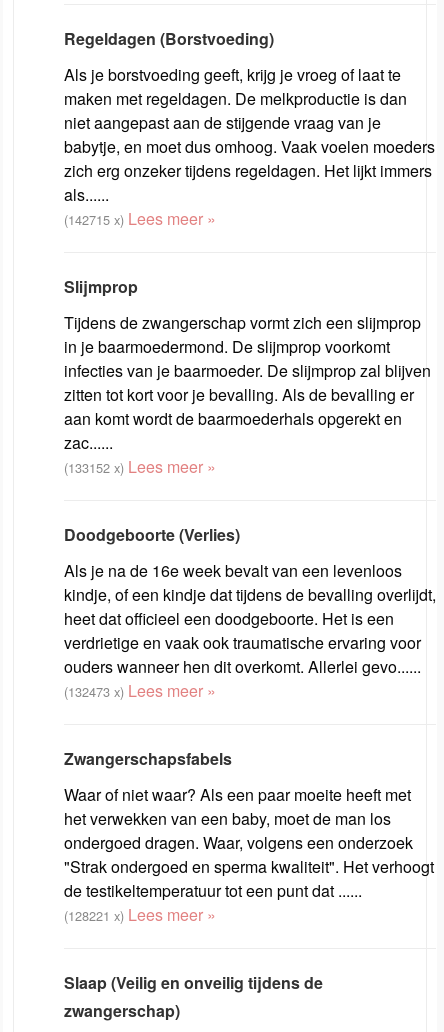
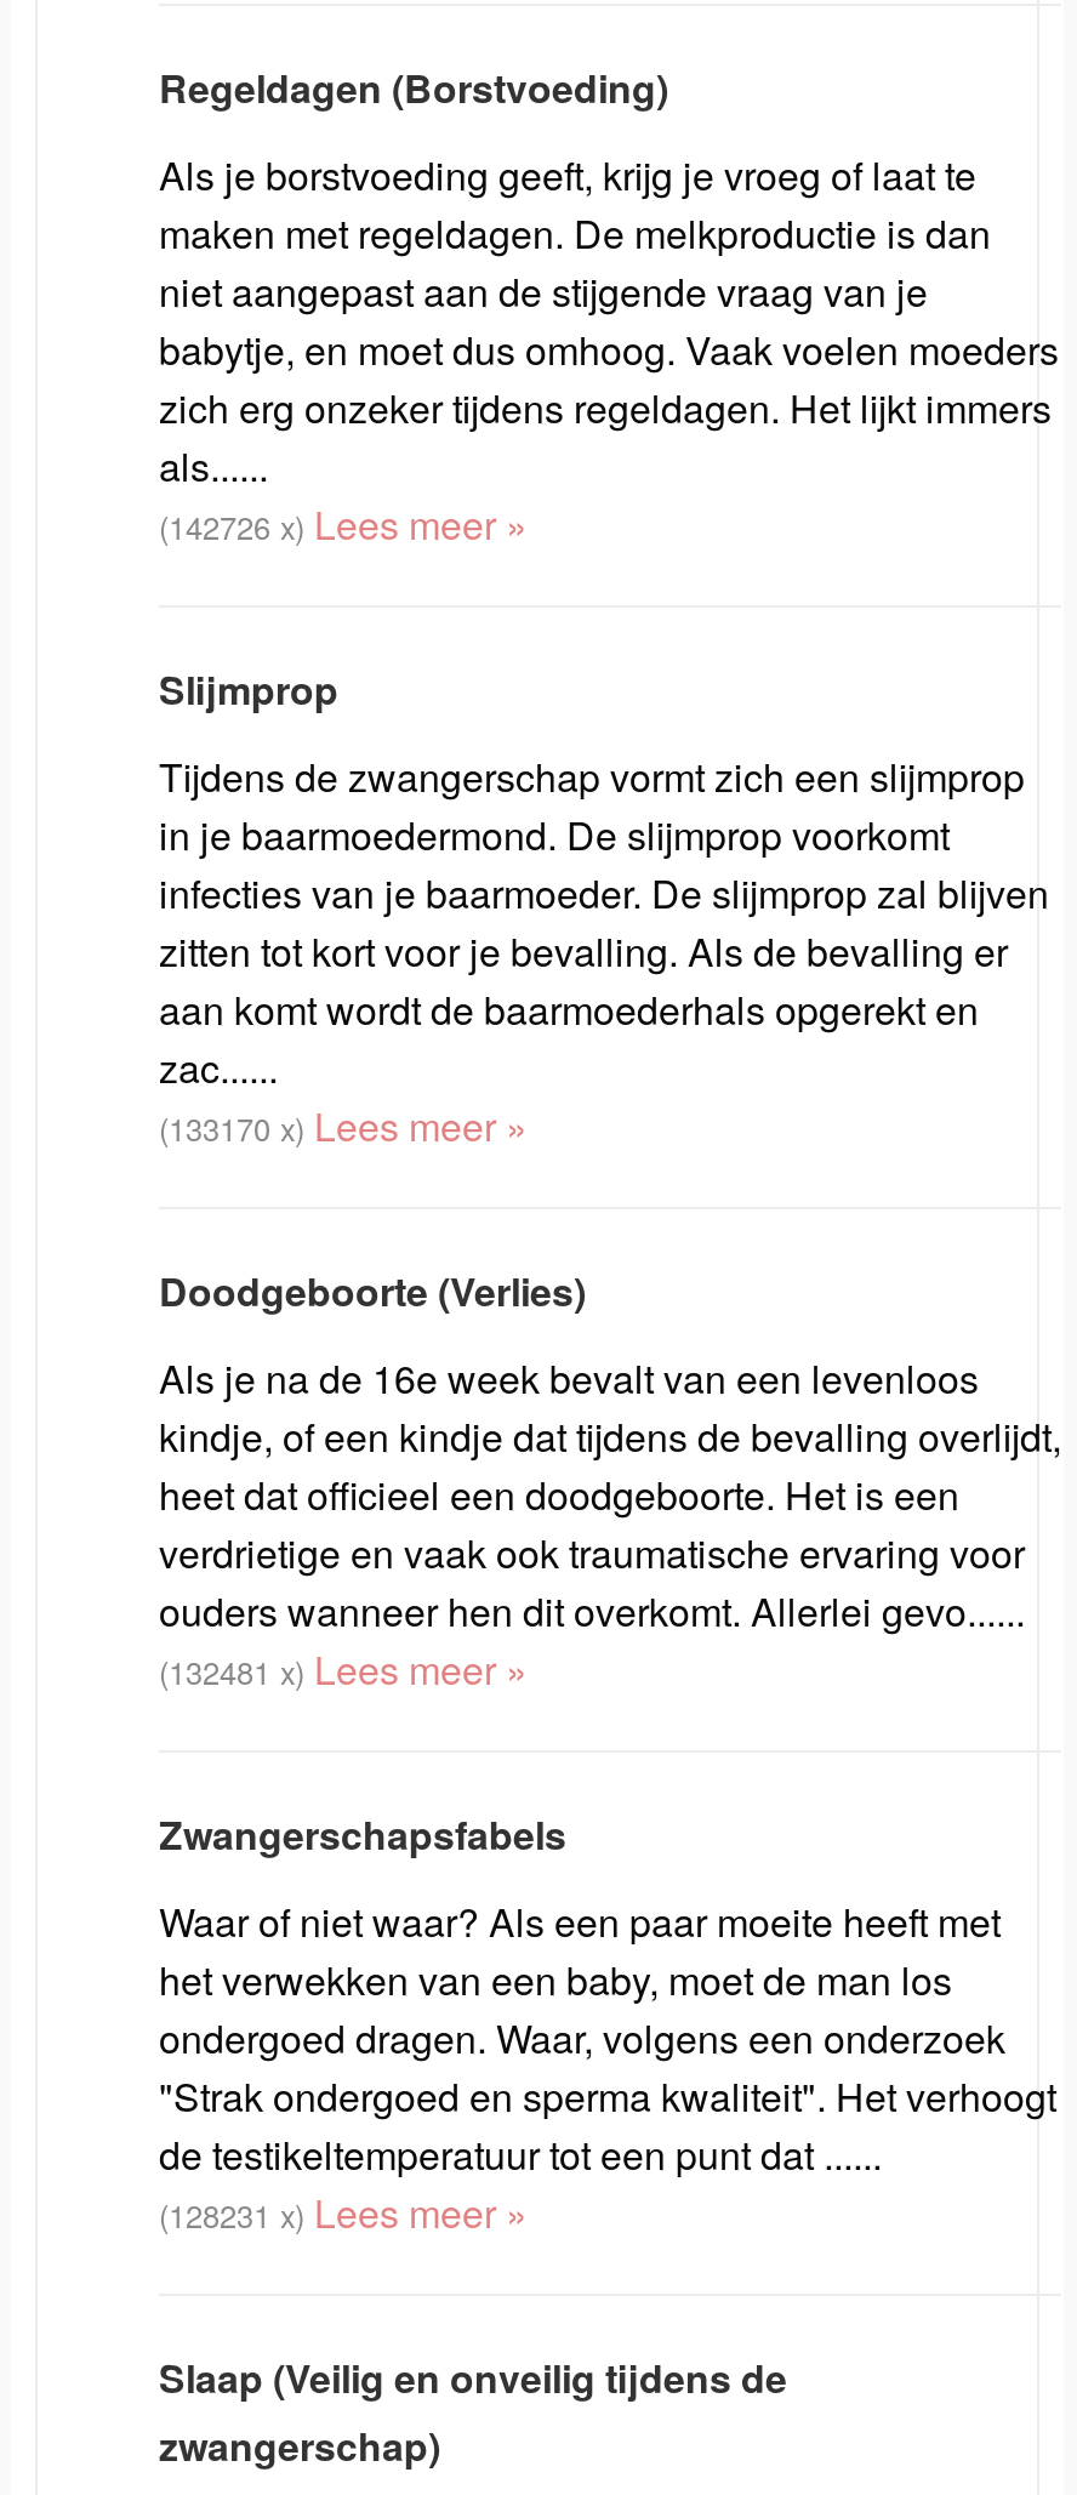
- (142715 x) Lees meer »
+ (142726 x) Lees meer »

- (133152 x) Lees meer »
+ (133170 x) Lees meer »

- (132473 x) Lees meer »
+ (132481 x) Lees meer »

- (128221 x) Lees meer »
+ (128231 x) Lees meer »
